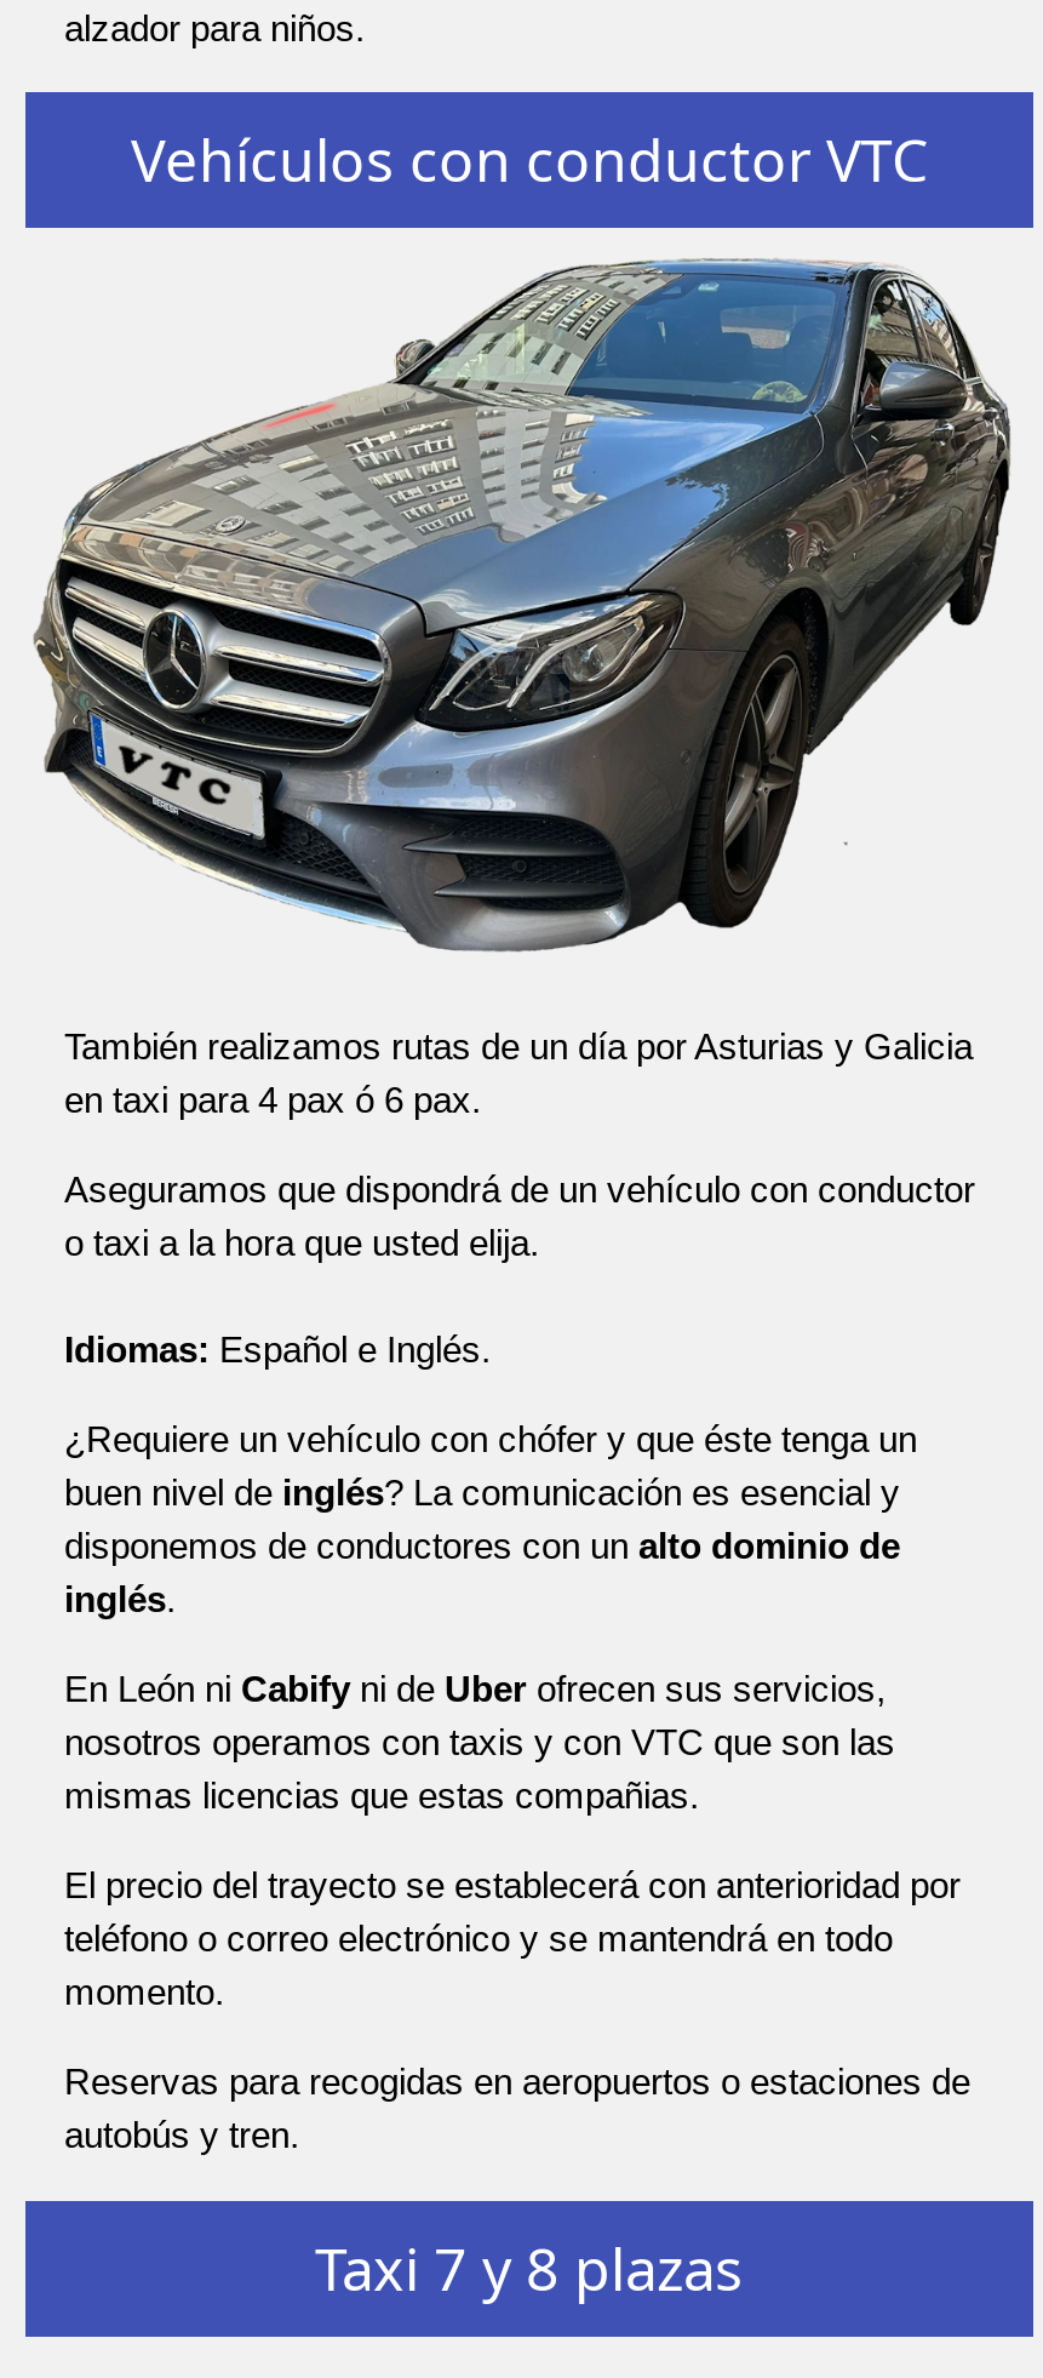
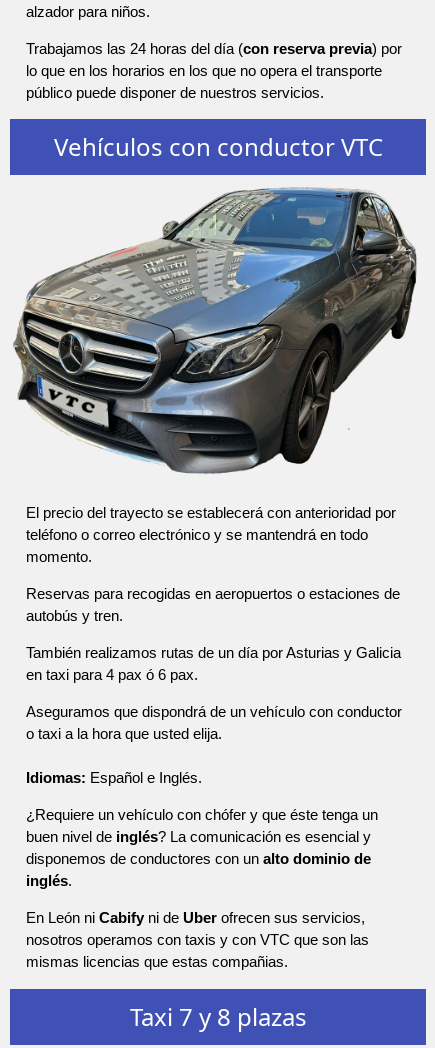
+ Trabajamos las 24 horas del día (con reserva previa) por
+ lo que en los horarios en los que no opera el transporte
+ público puede disponer de nuestros servicios.

moved down: También realizamos rutas de un día por Asturias y Galicia | en taxi para 4 pax ó 6 pax. | Aseguramos que dispondrá de un vehículo con conductor | ... | nosotros operamos con taxis y con VTC que son las | mismas licencias que estas compañias.

moved up: El precio del trayecto se establecerá con anterioridad por | teléfono o correo electrónico y se mantendrá en todo | momento. | Reservas para recogidas en aeropuertos o estaciones de | autobús y tren.
